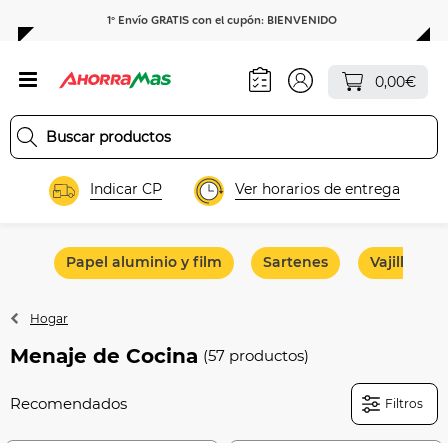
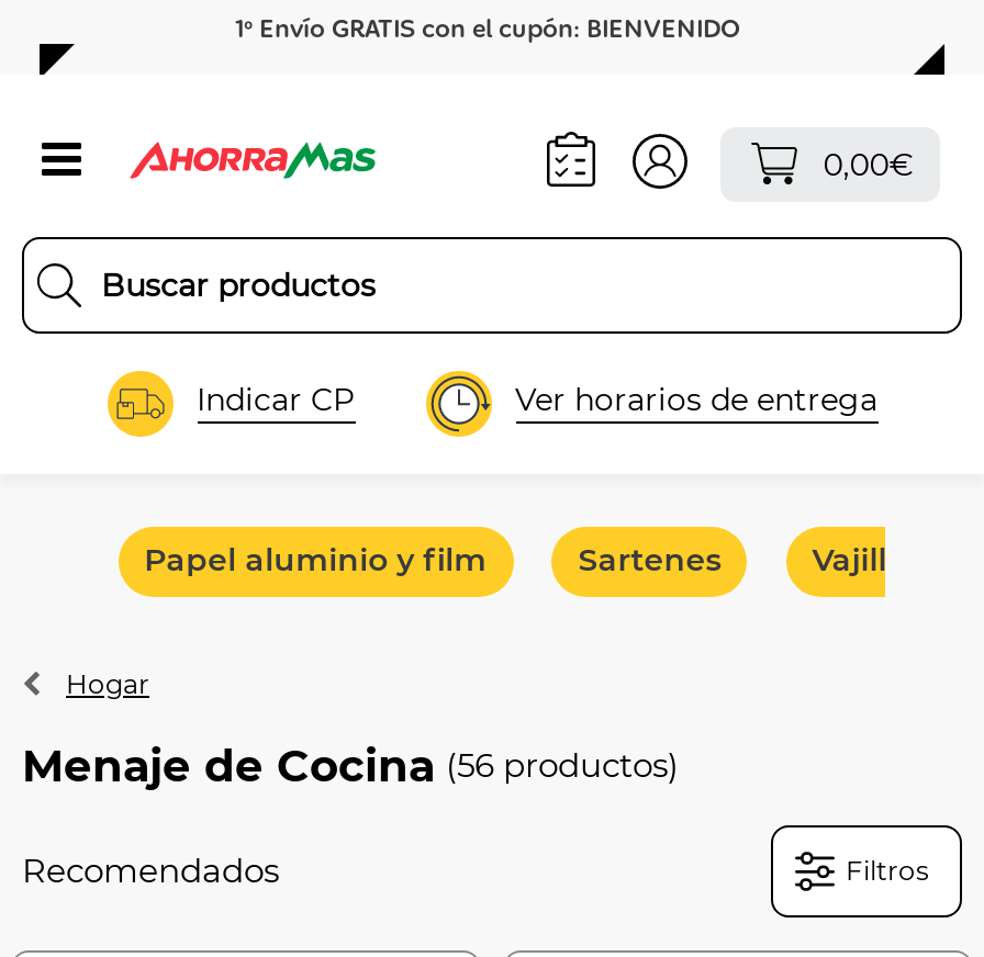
- Menaje de Cocina (57 productos)
+ Menaje de Cocina (56 productos)
